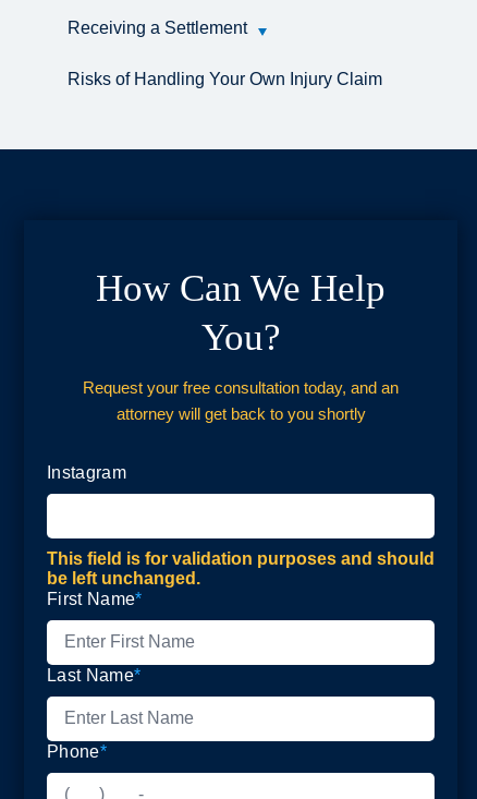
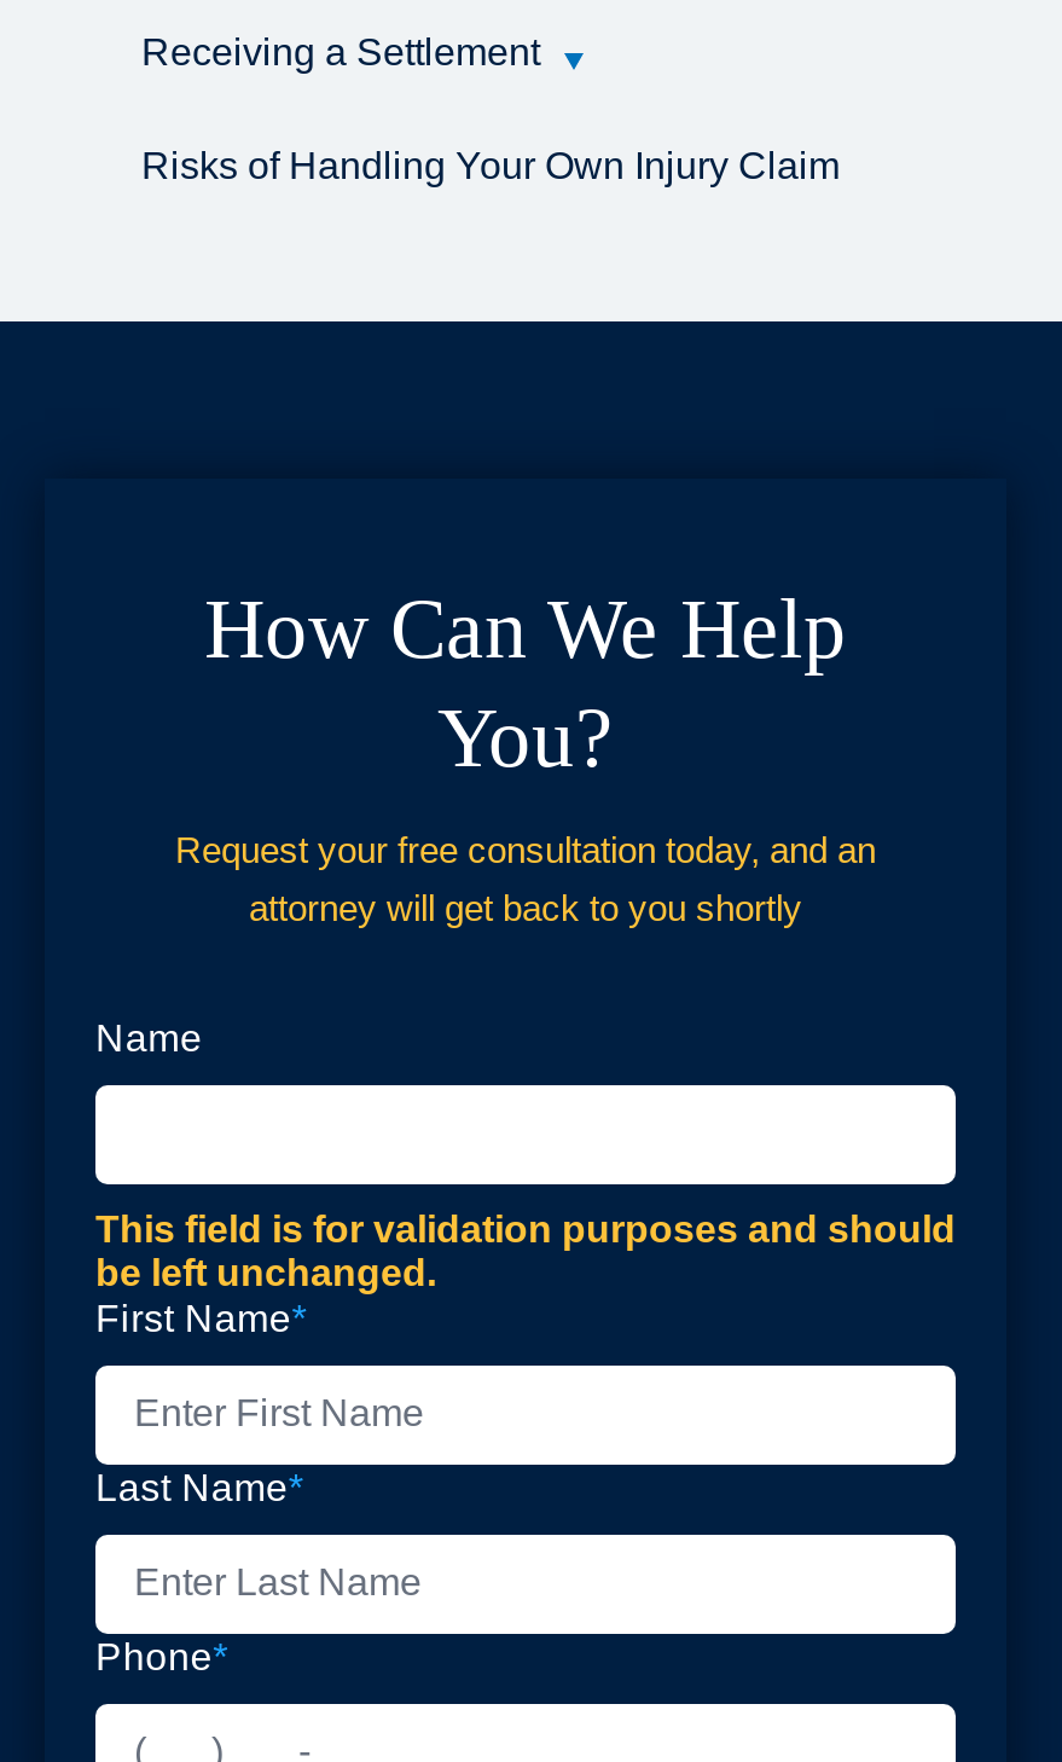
- Instagram
+ Name
